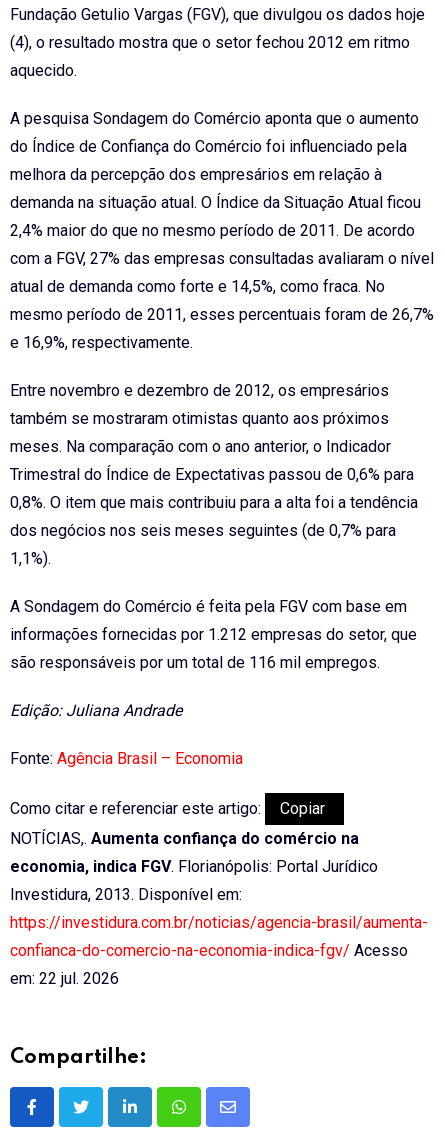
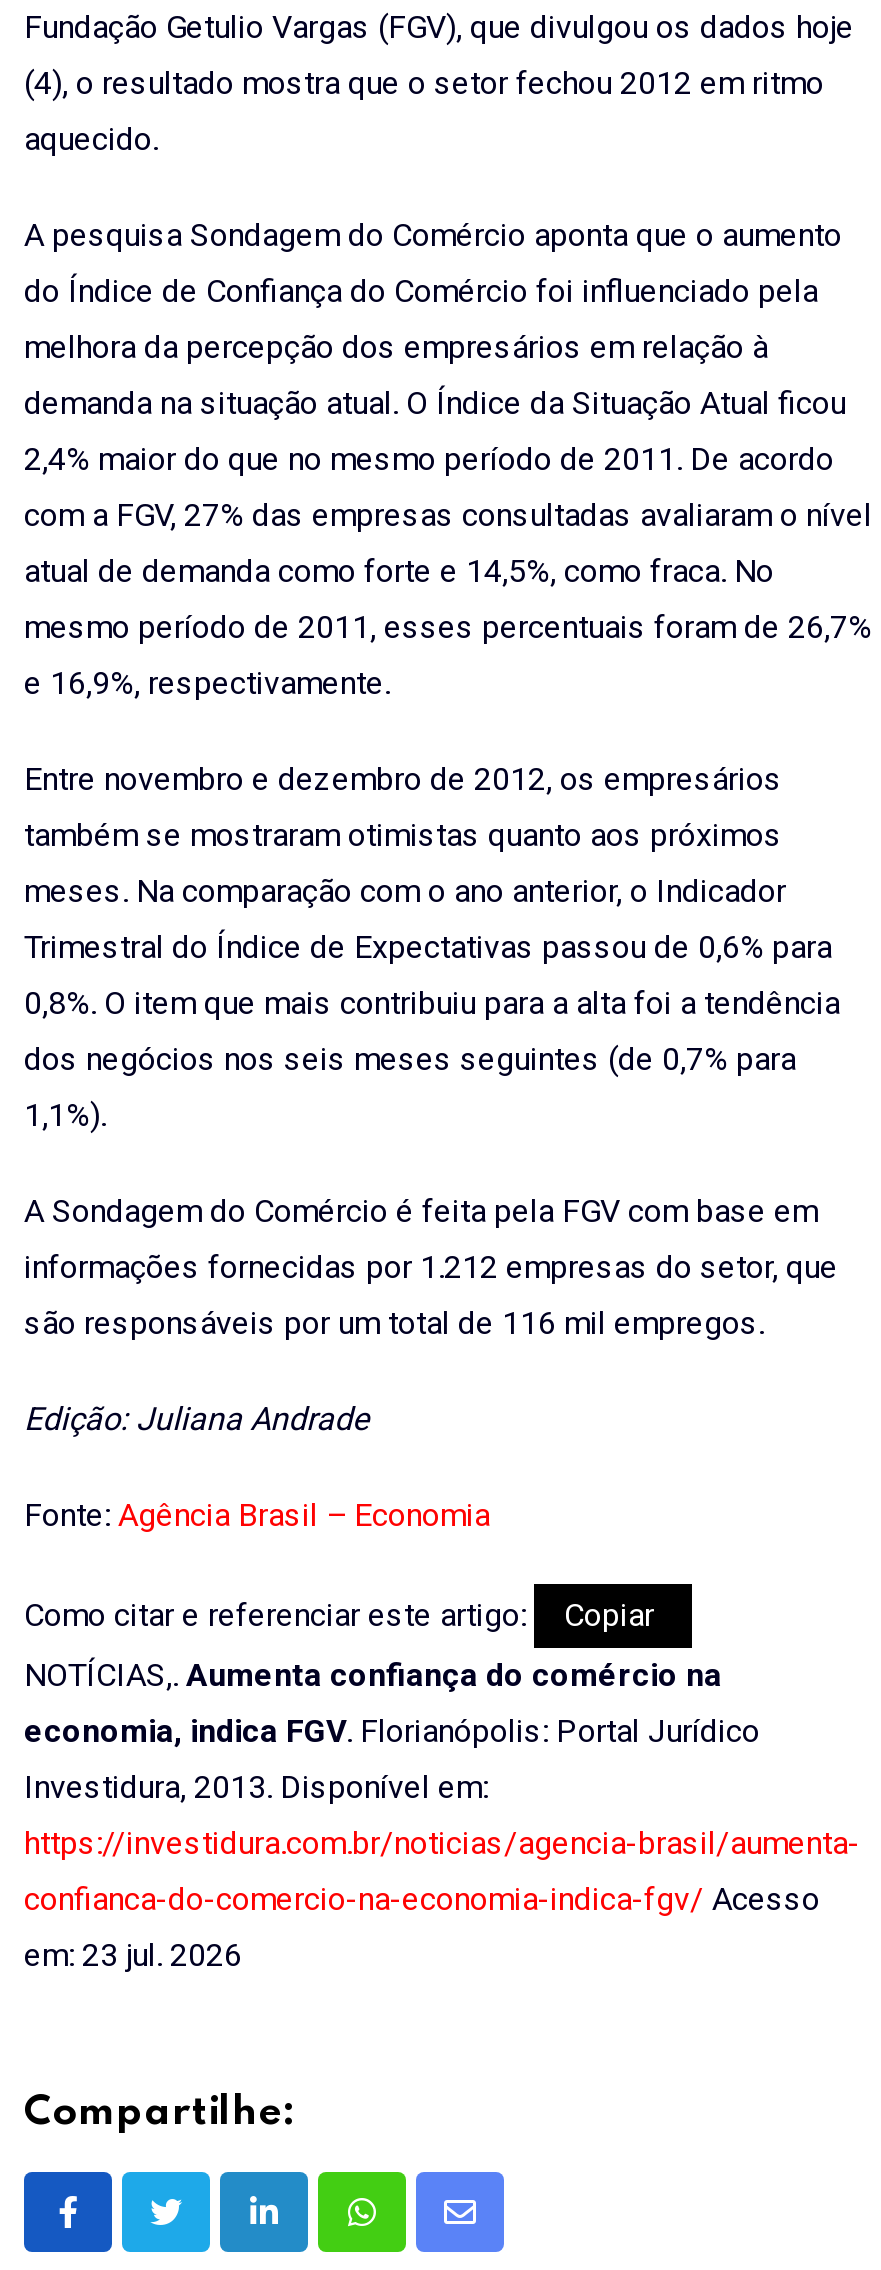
- em: 22 jul. 2026
+ em: 23 jul. 2026
